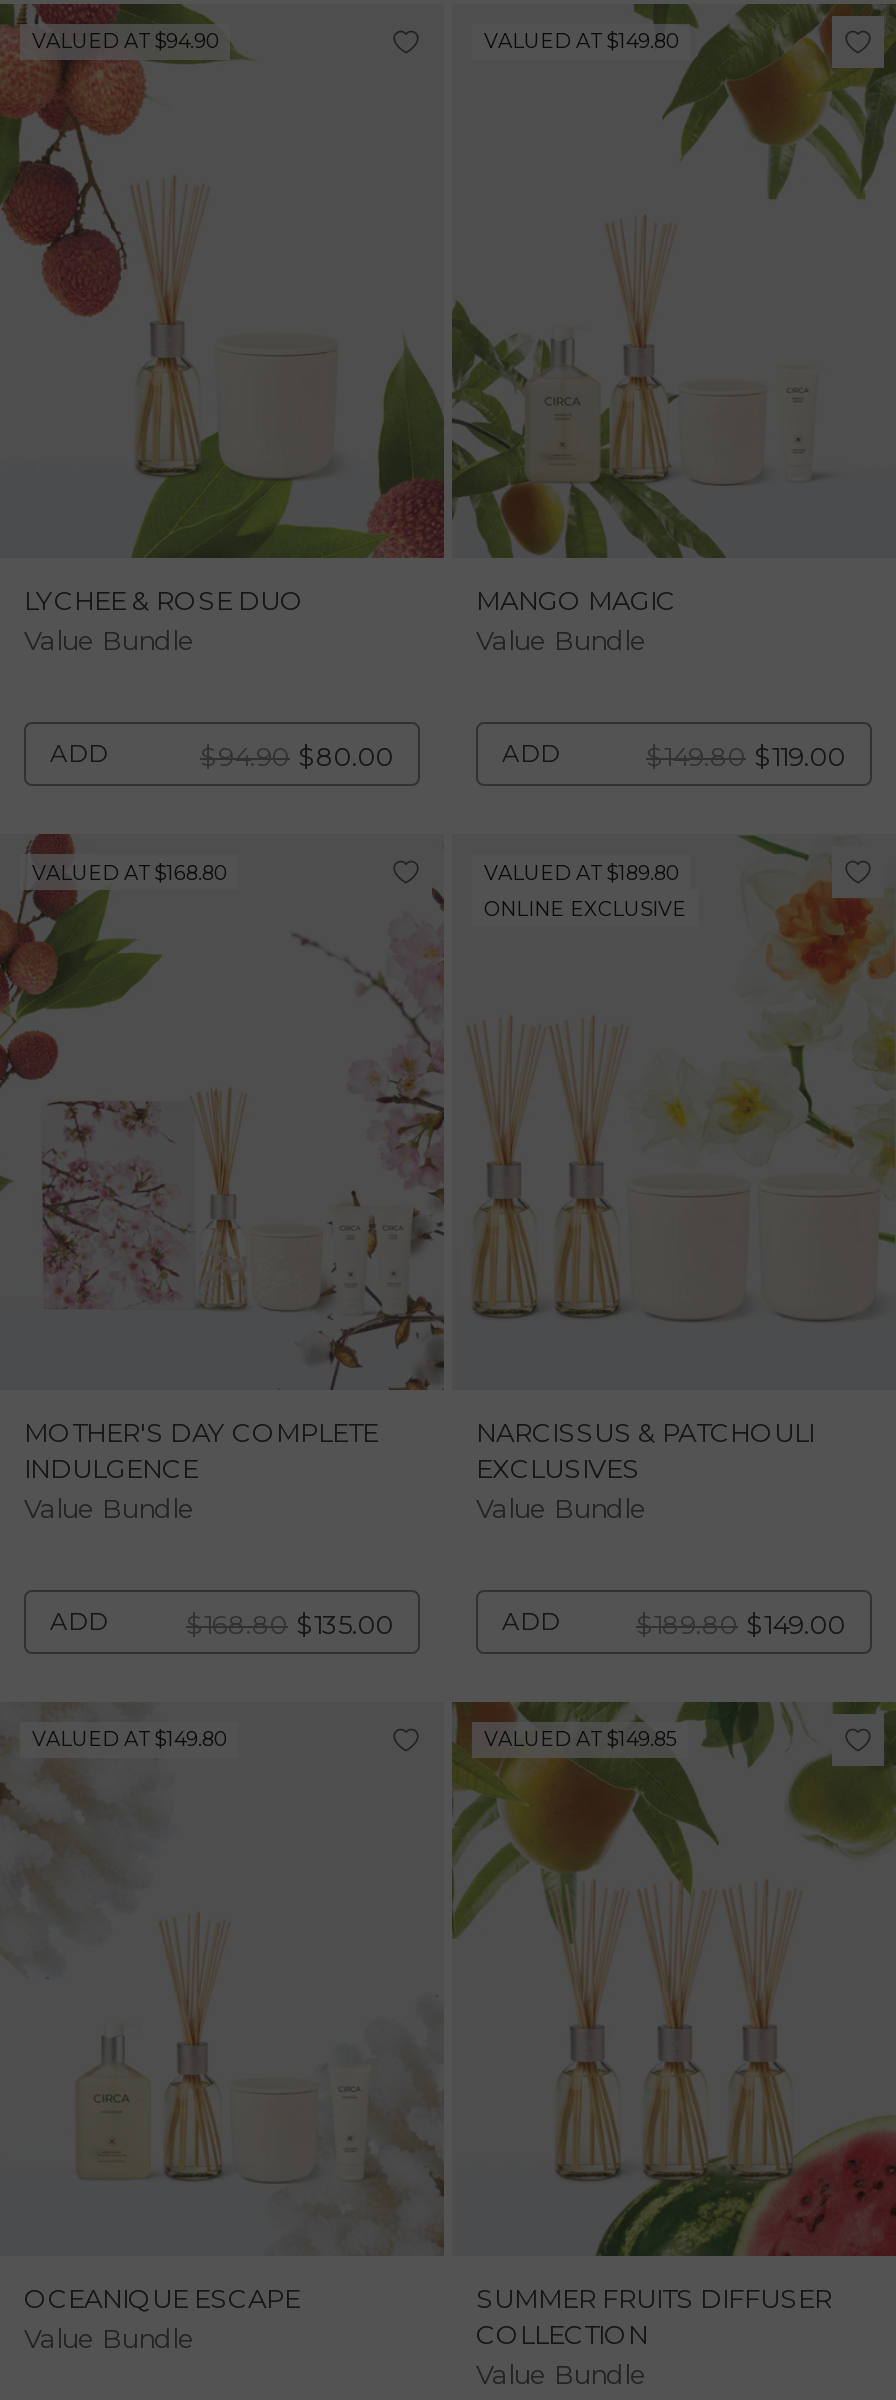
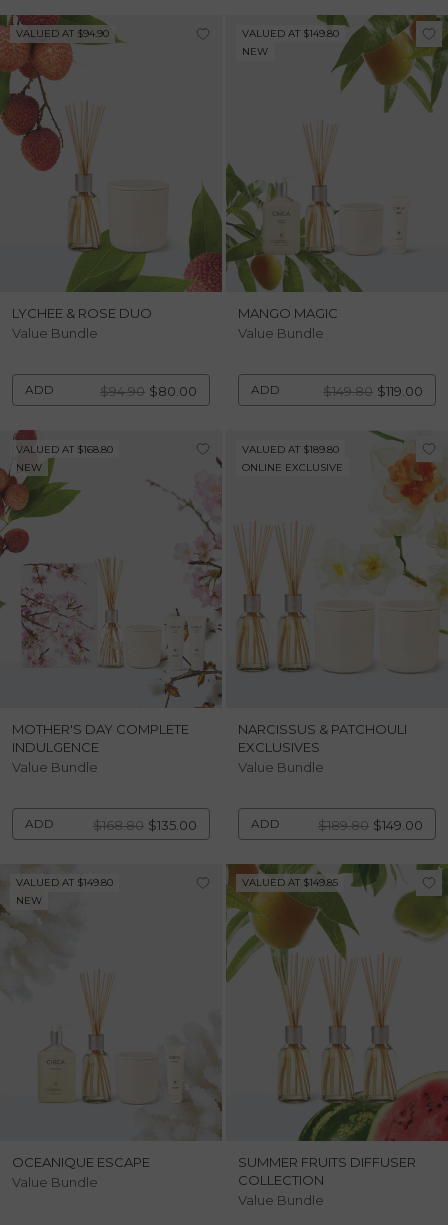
+ NEW

+ NEW

+ NEW
